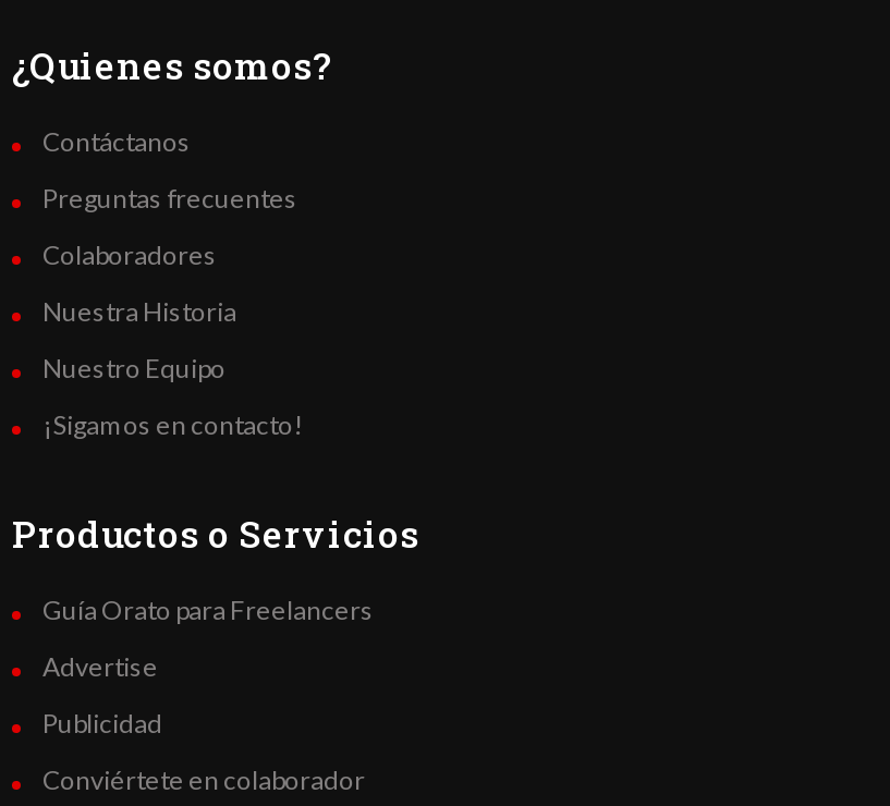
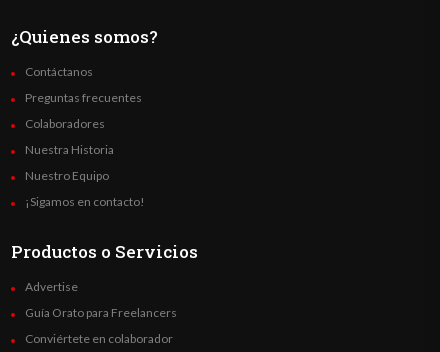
moved down: Guía Orato para Freelancers

- Publicidad
